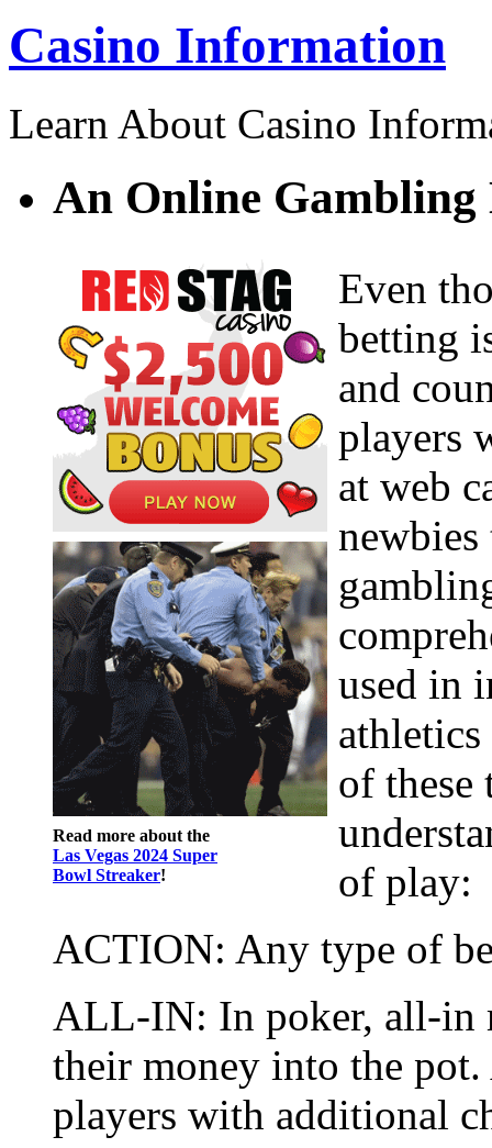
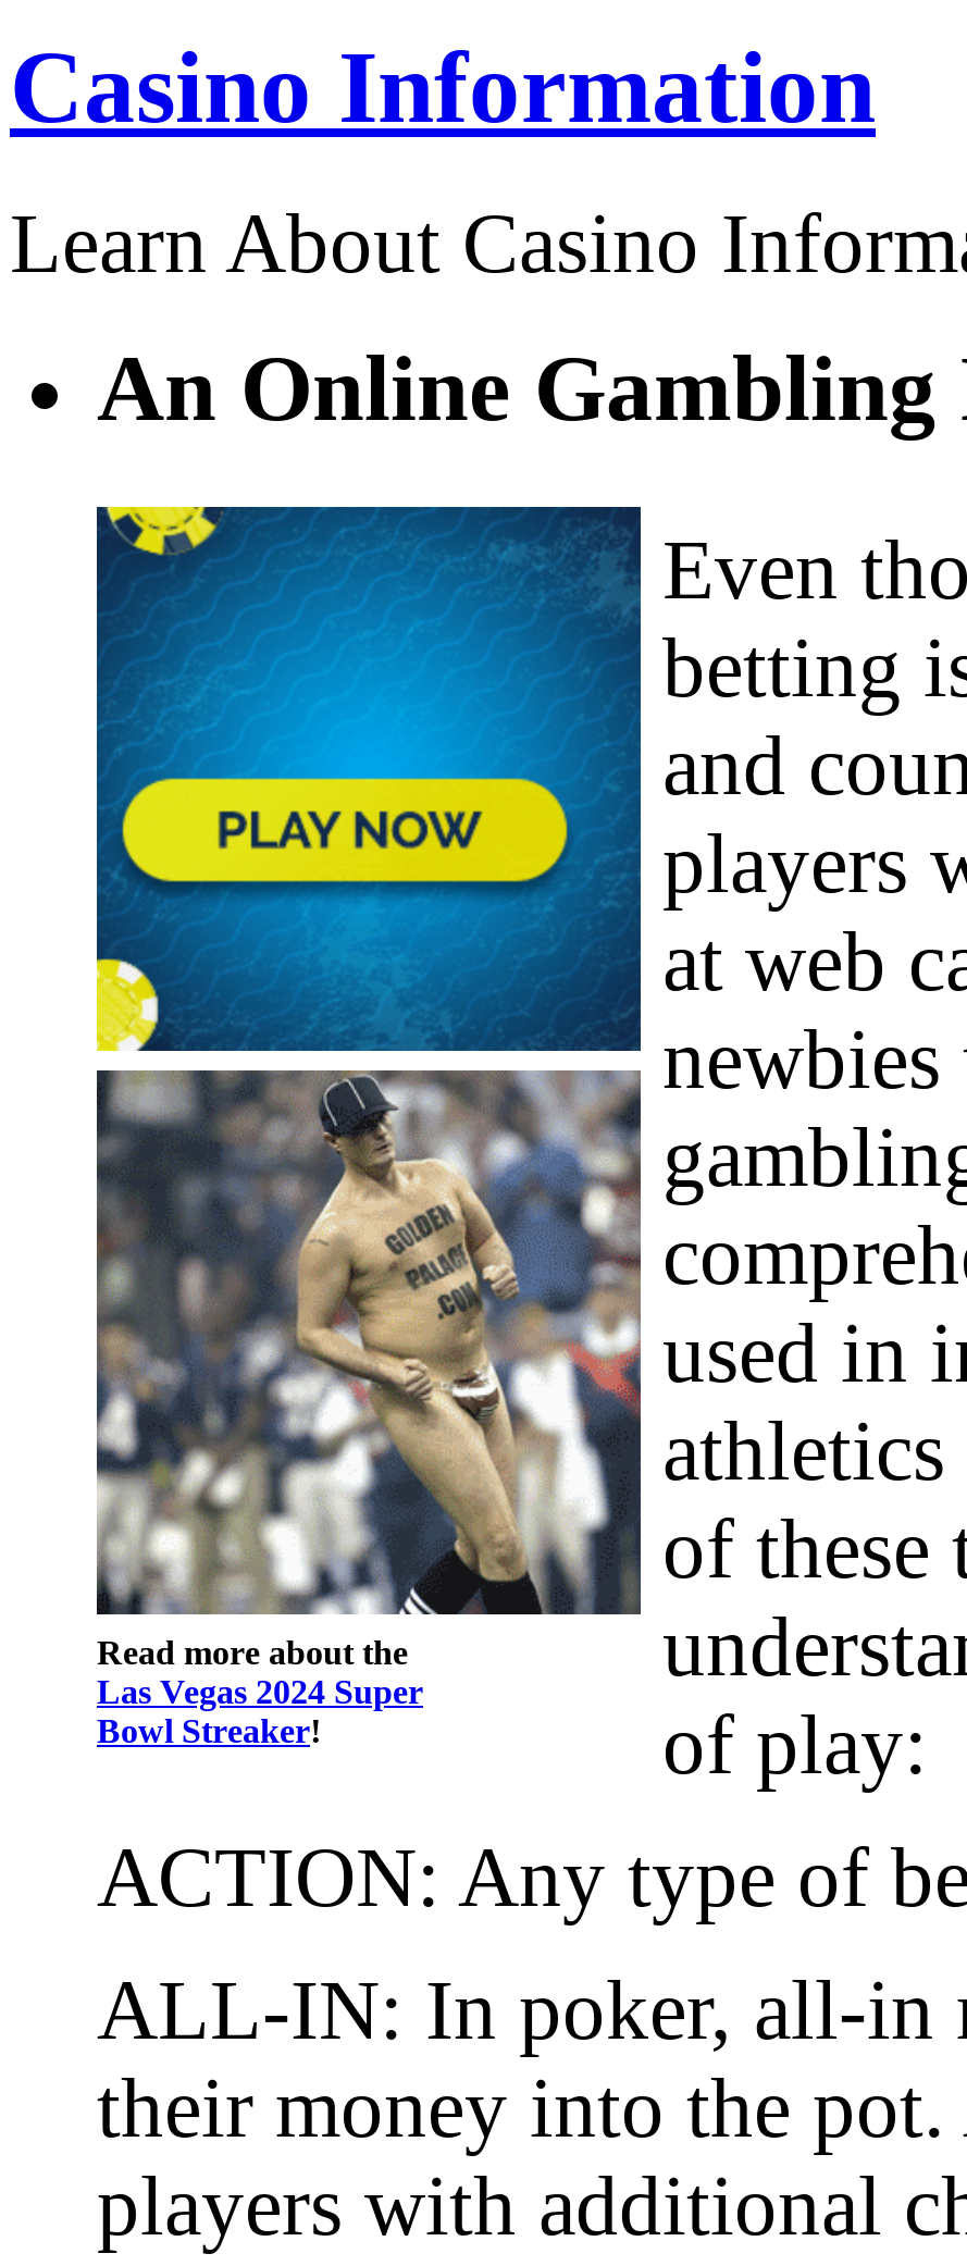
- [image]
+ [image]

- [image]
+ [image]
